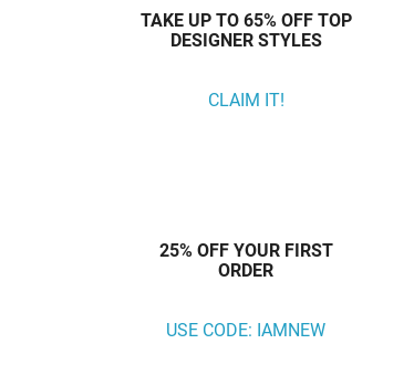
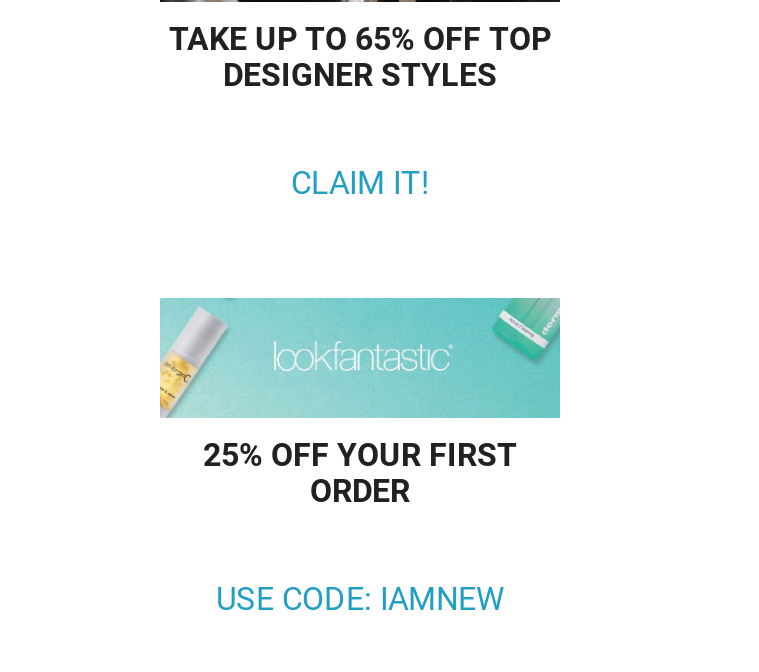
+ [image]
